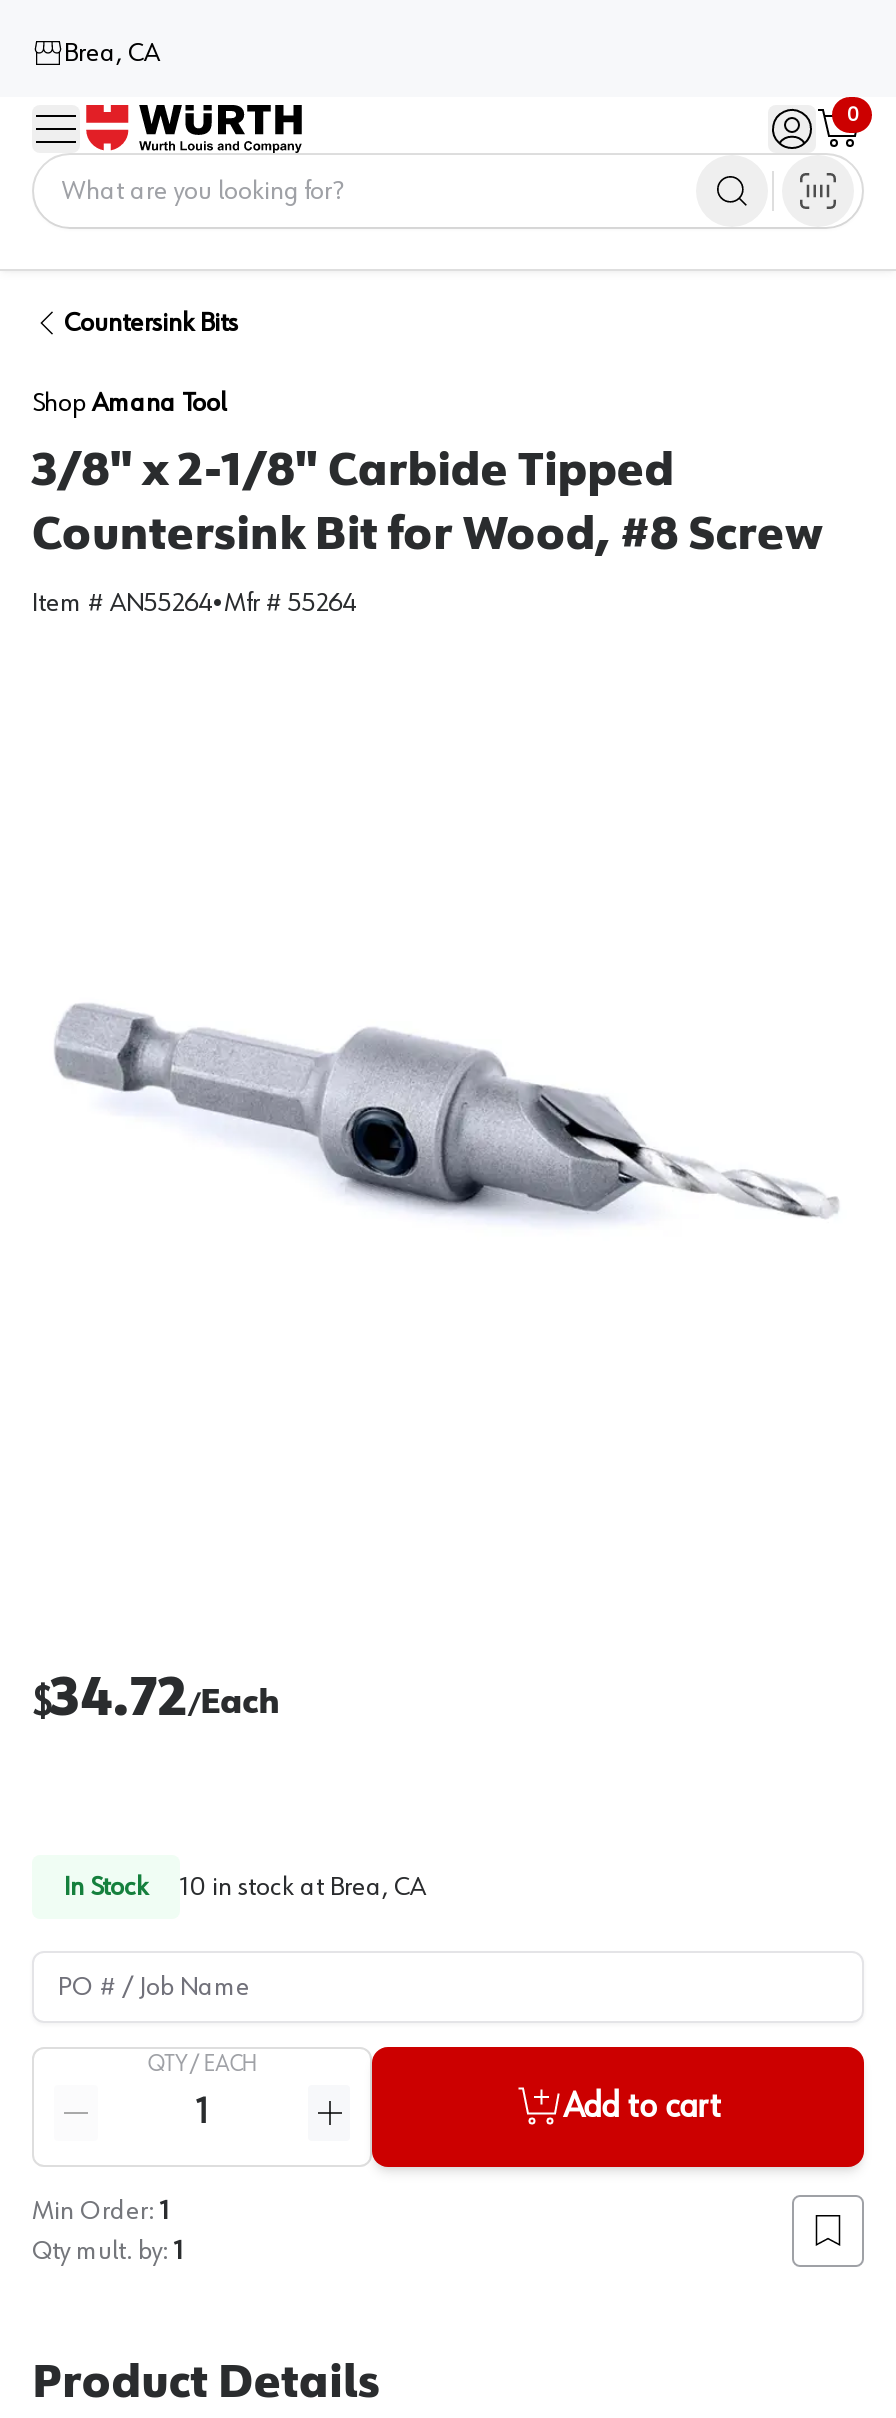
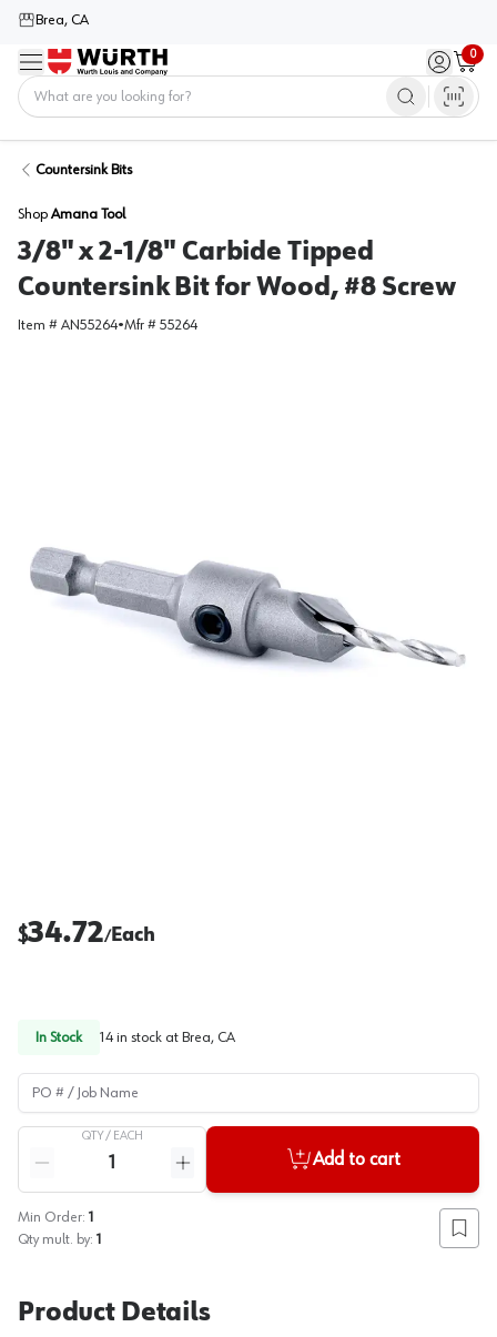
- 10 in stock at Brea, CA
+ 14 in stock at Brea, CA
